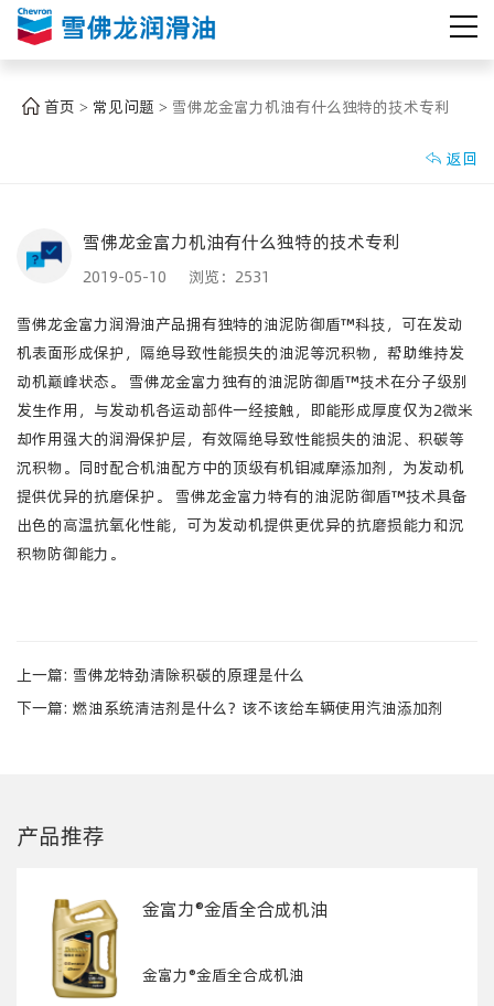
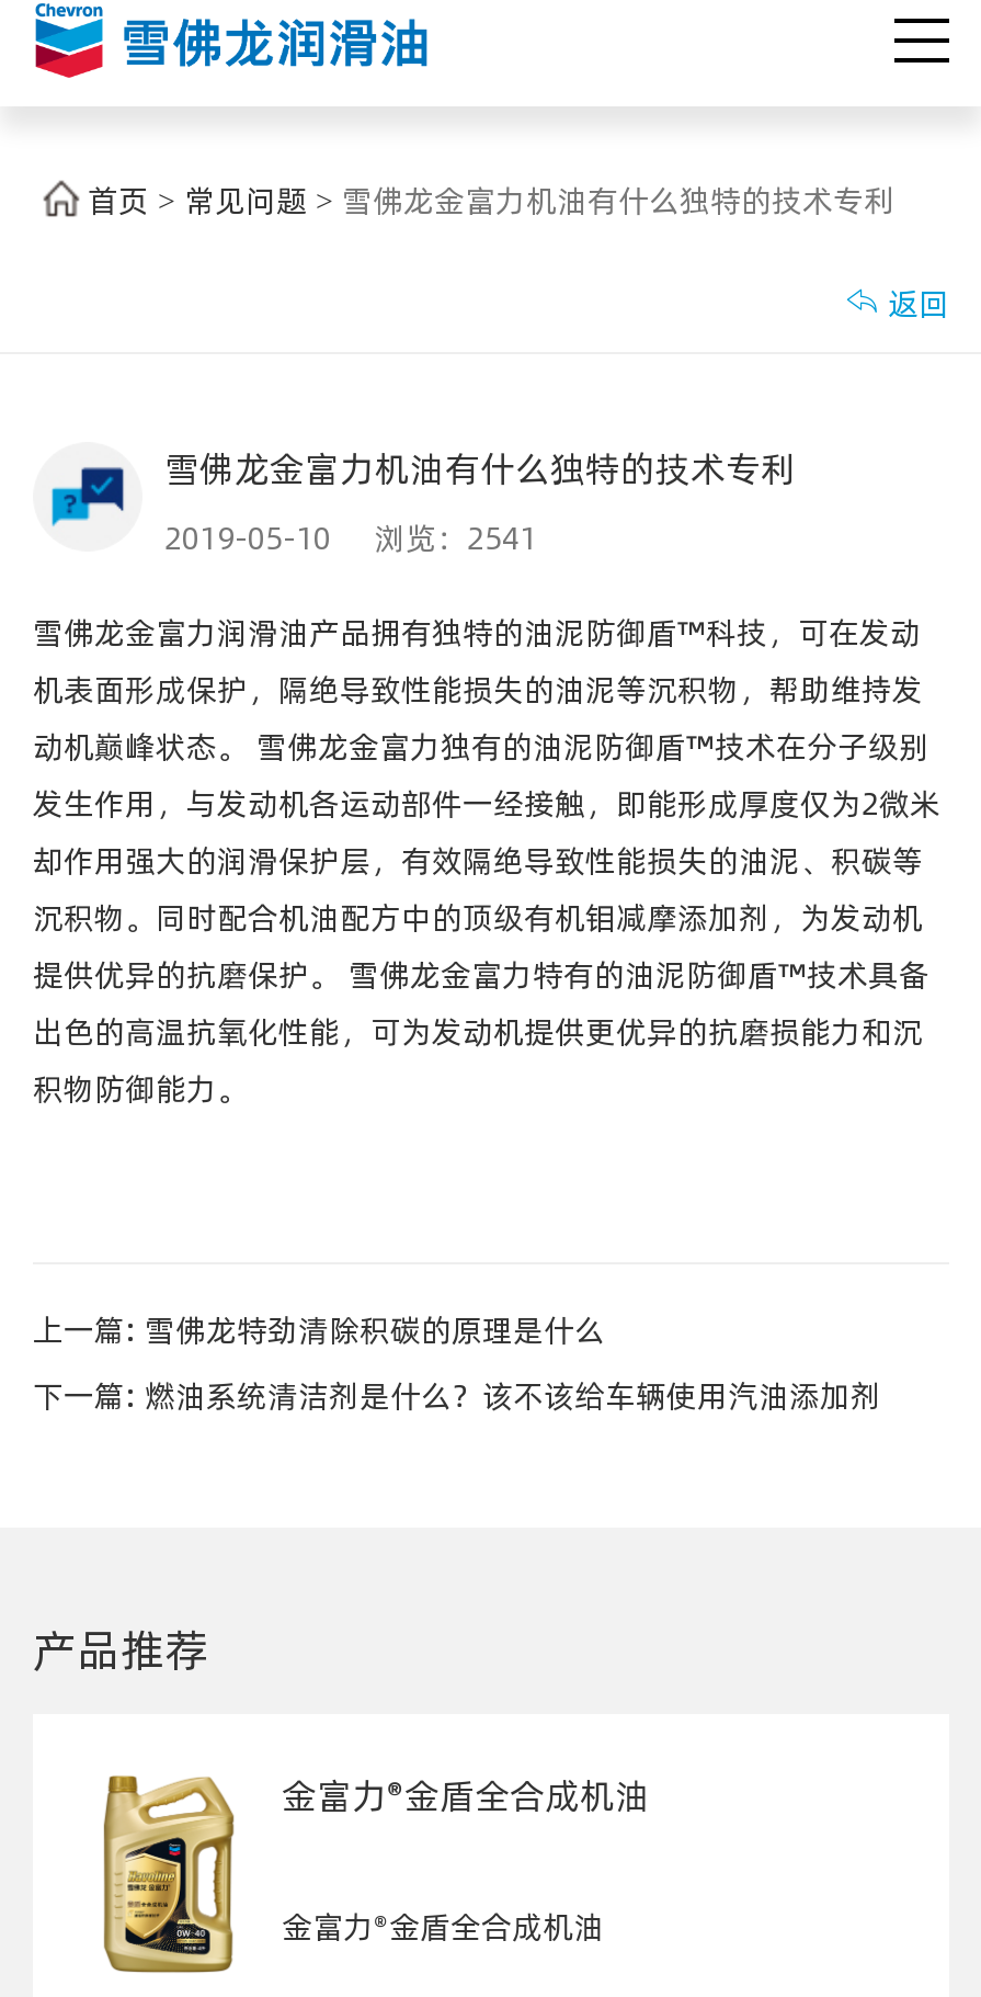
- 2019-05-10 浏览：2531
+ 2019-05-10 浏览：2541
